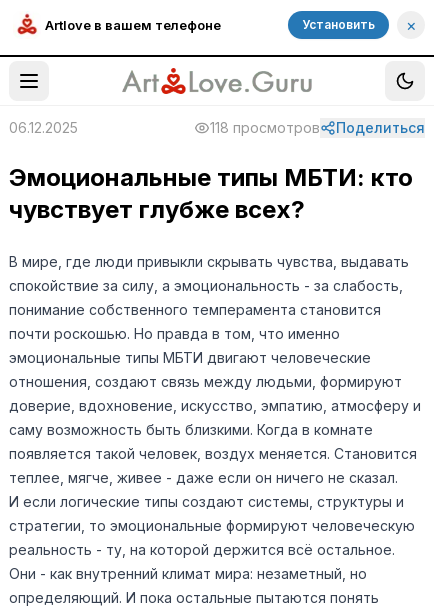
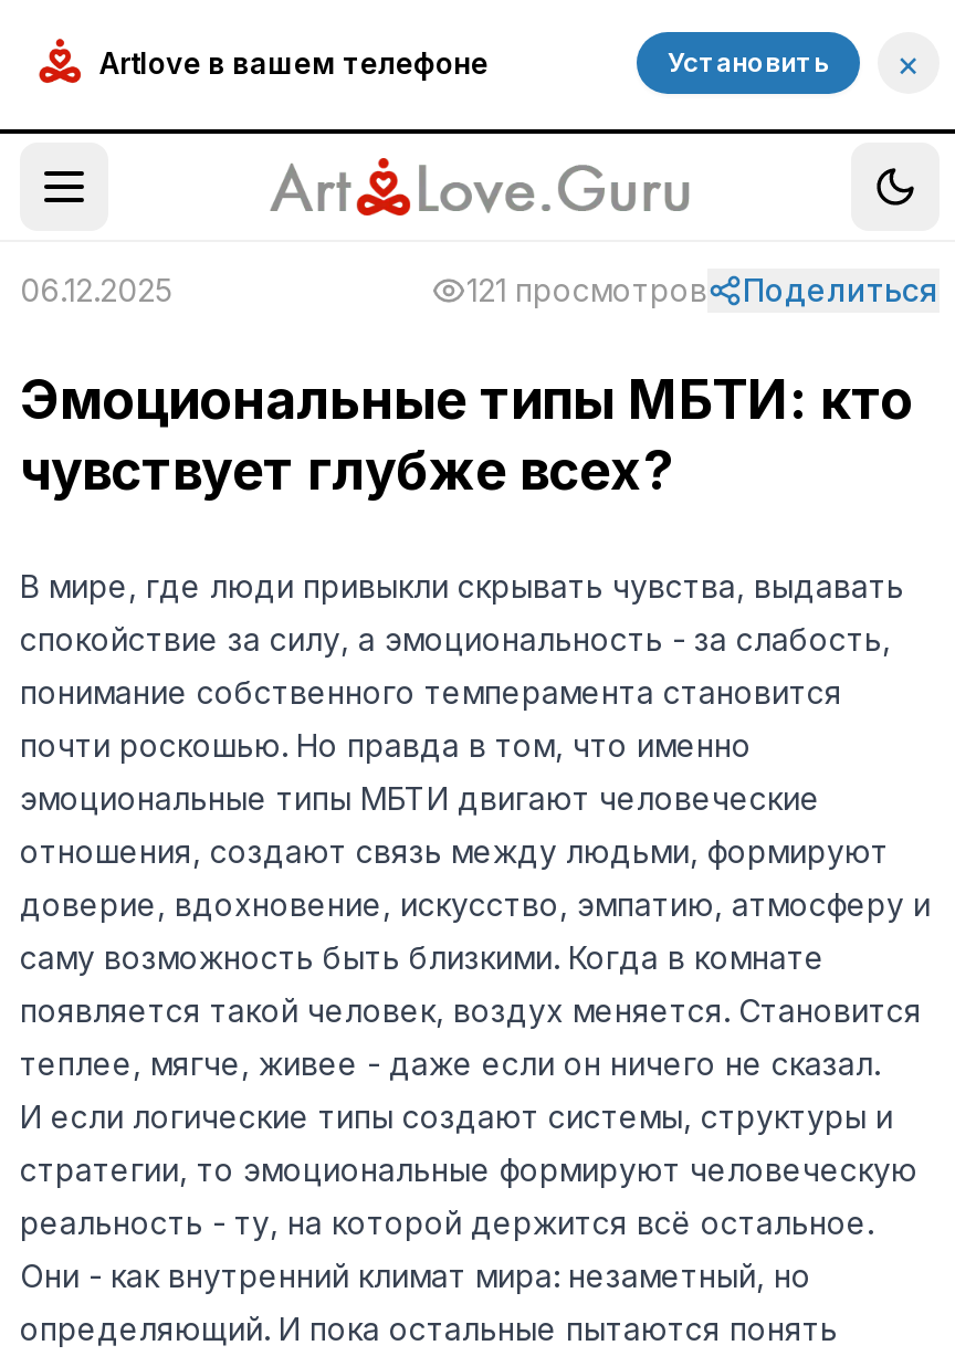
- 118 просмотров Поделиться
+ 121 просмотров Поделиться
